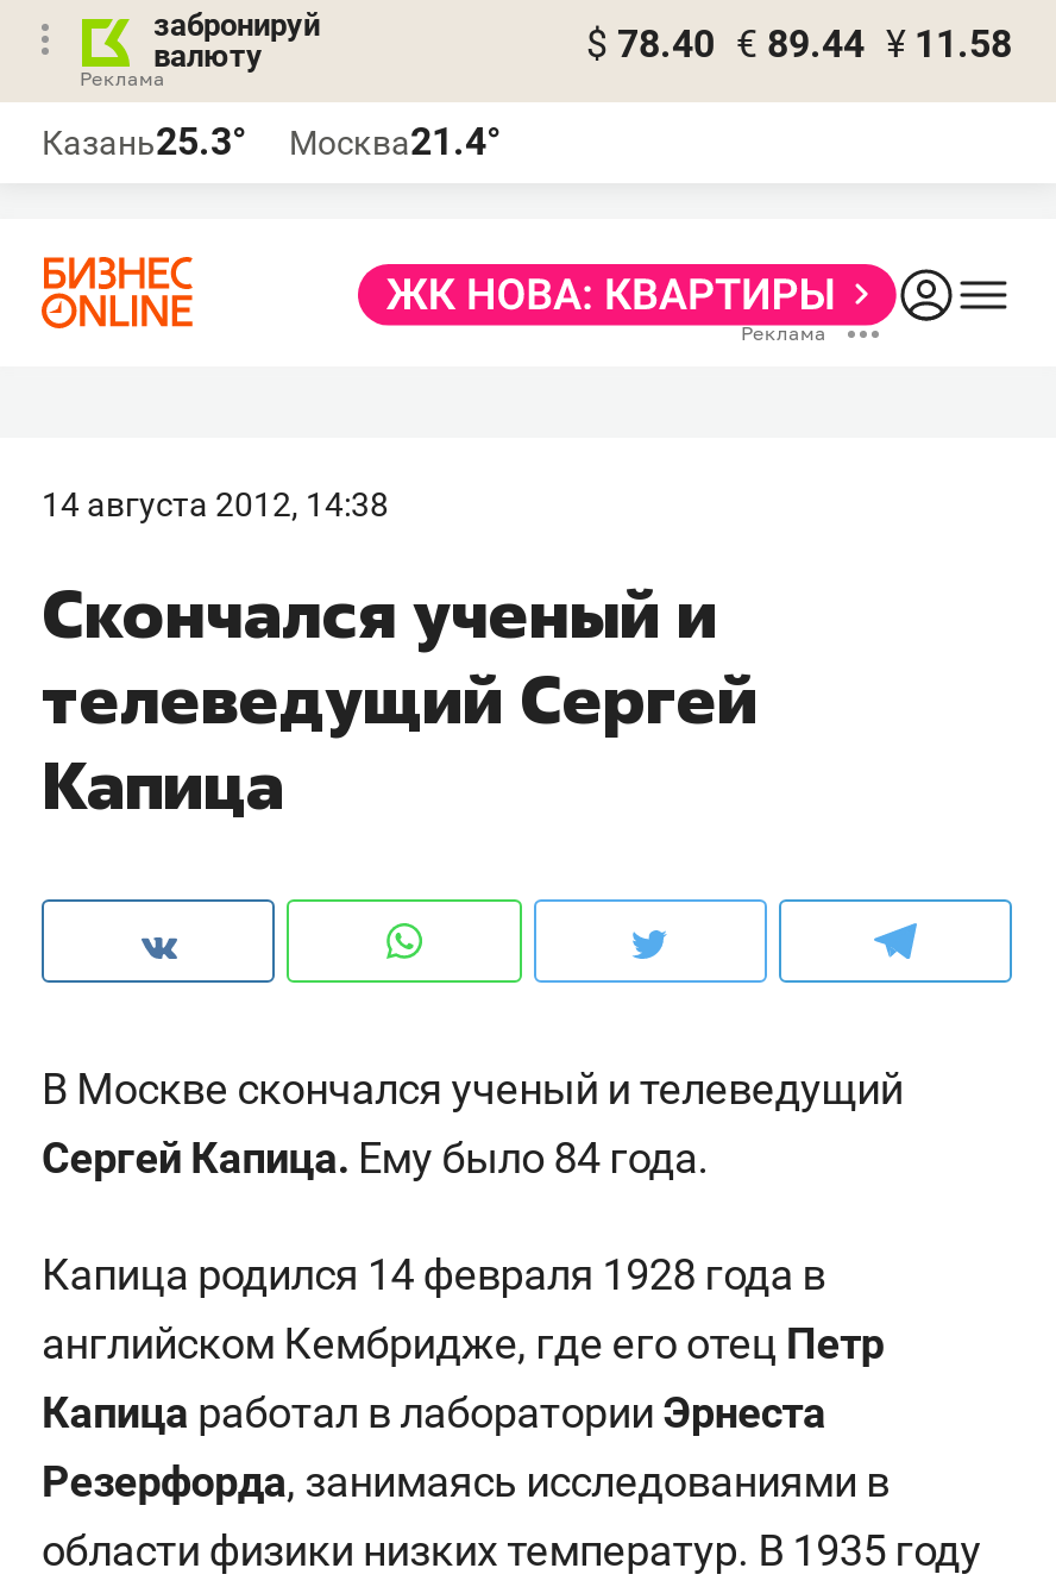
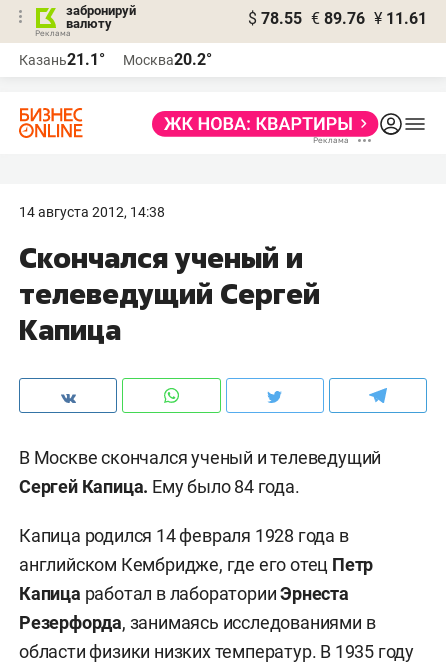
- $ 78.40 € 89.44 ¥ 11.58
+ $ 78.55 € 89.76 ¥ 11.61

- Казань25.3°
+ Казань21.1°

- Москва21.4°
+ Москва20.2°
